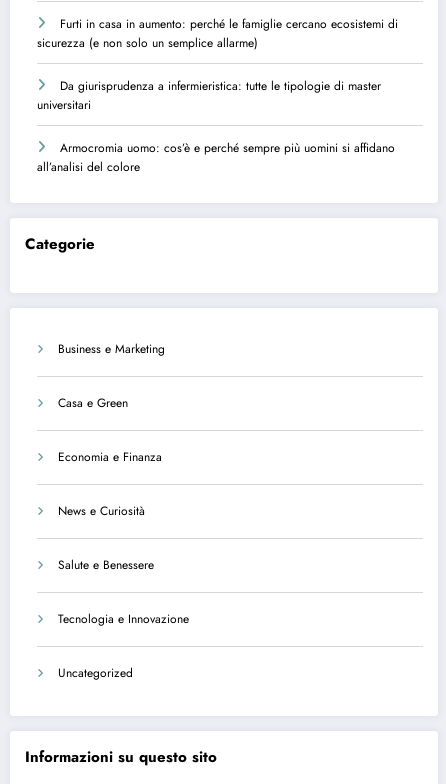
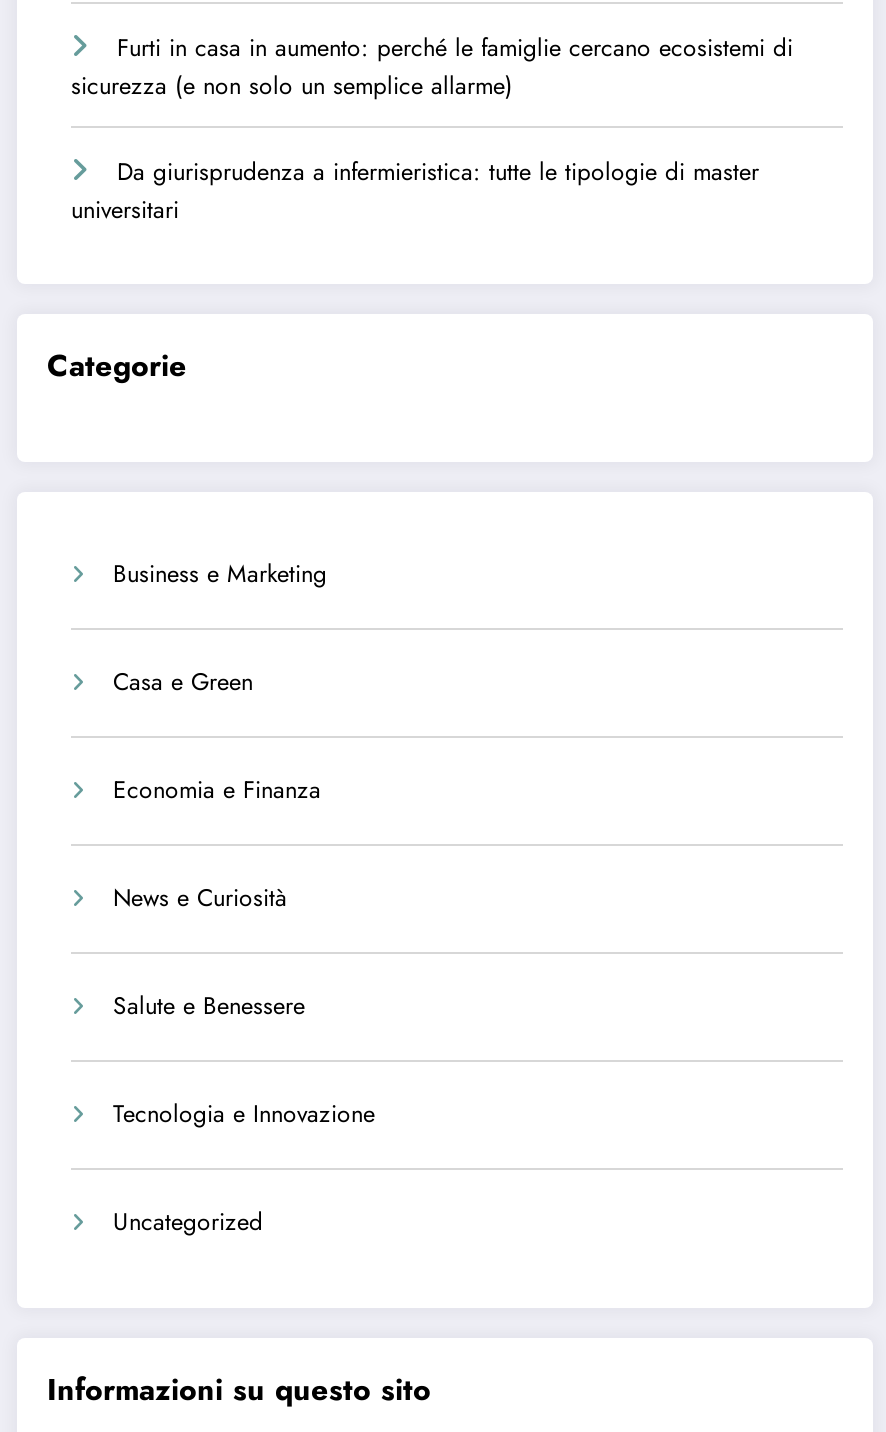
- Armocromia uomo: cos’è e perché sempre più uomini si affidano
- all’analisi del colore
